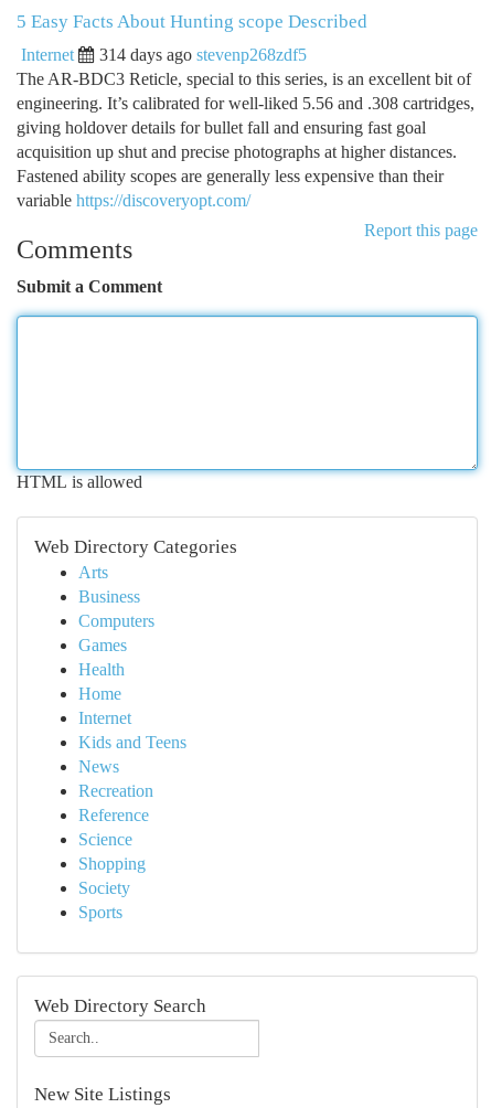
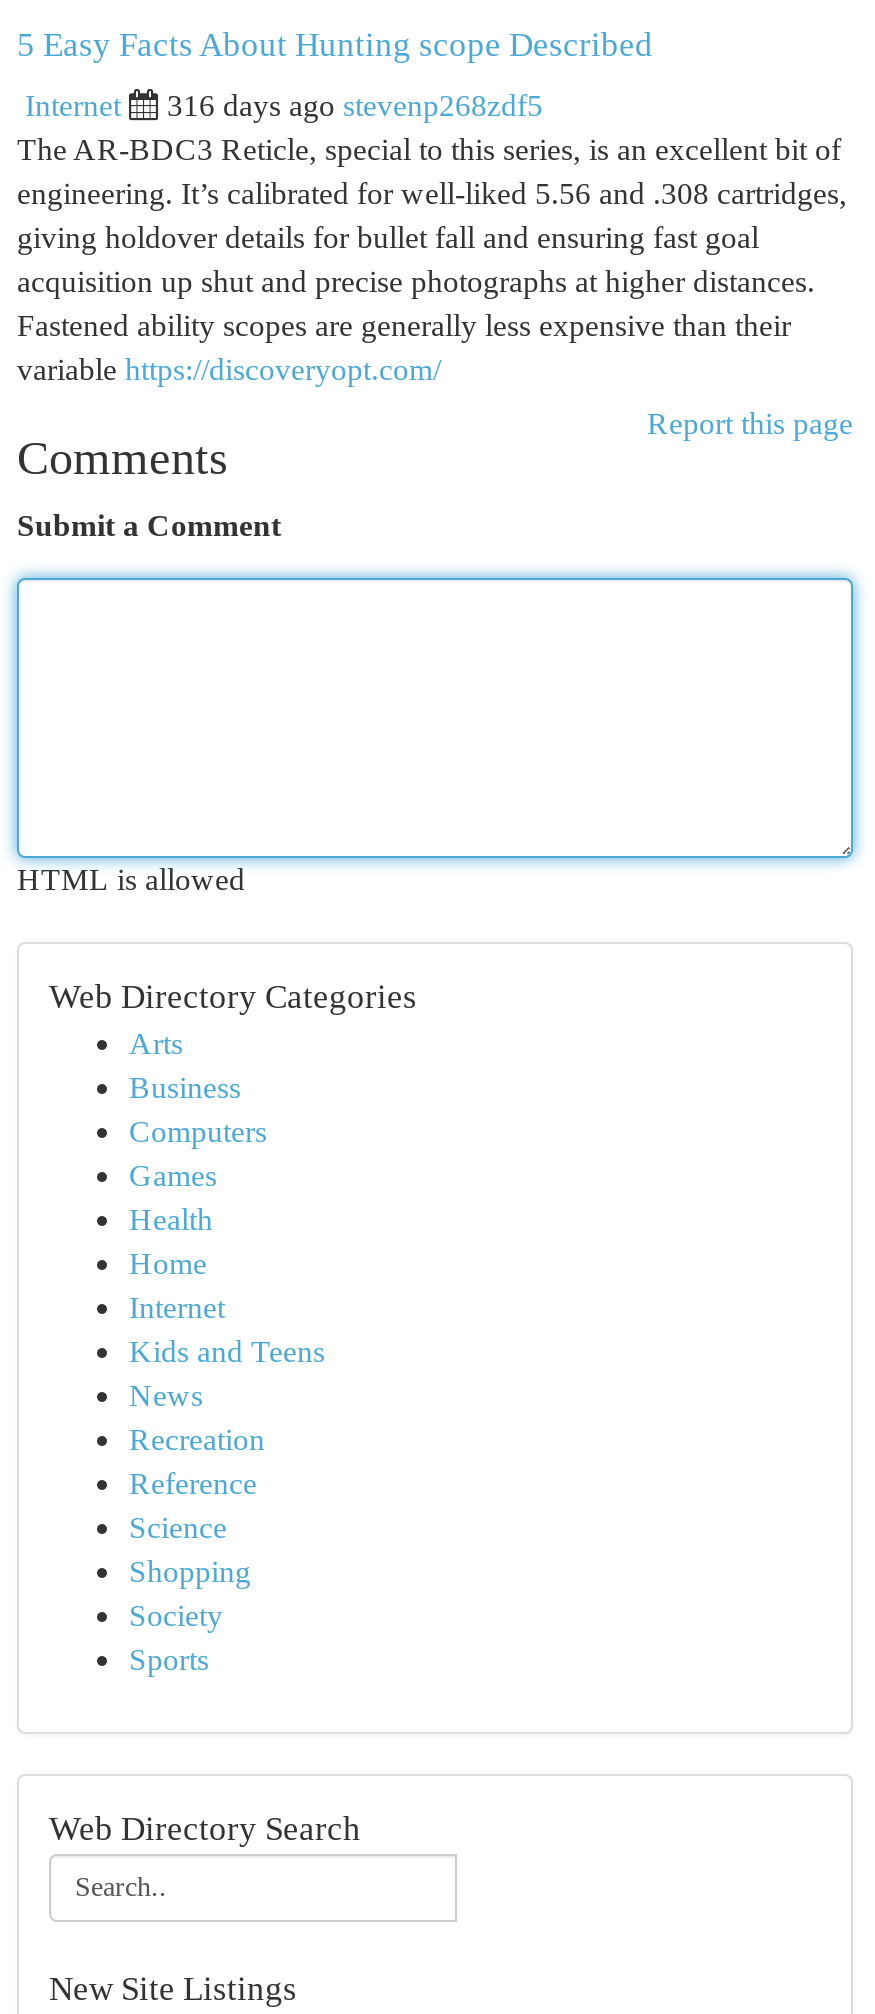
- 314 days ago stevenp268zdf5
+ 316 days ago stevenp268zdf5
